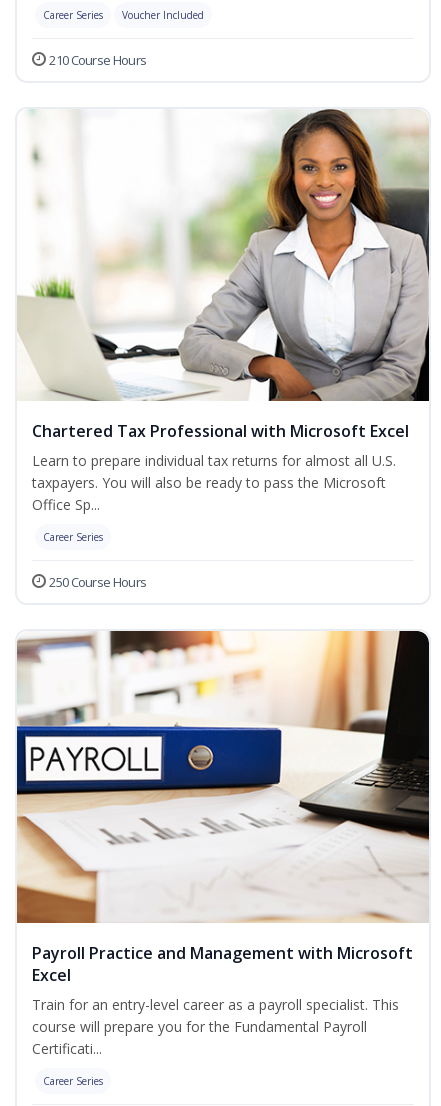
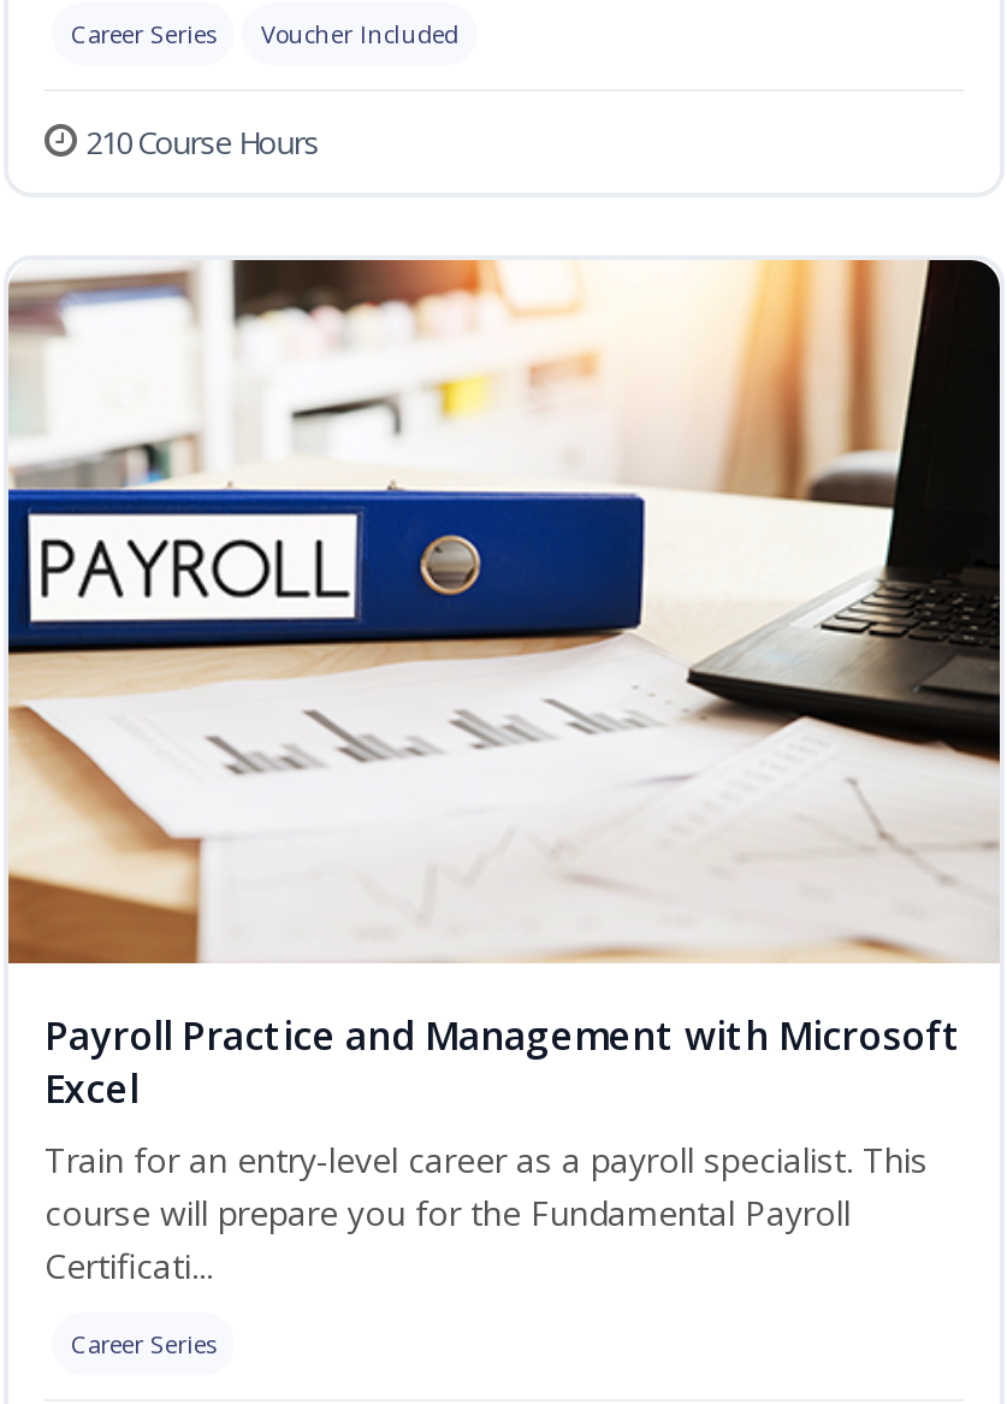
- [image]
- Chartered Tax Professional with Microsoft Excel
- Learn to prepare individual tax returns for almost all U.S.
- taxpayers. You will also be ready to pass the Microsoft
- Office Sp...
- Career Series
- 250 Course Hours
